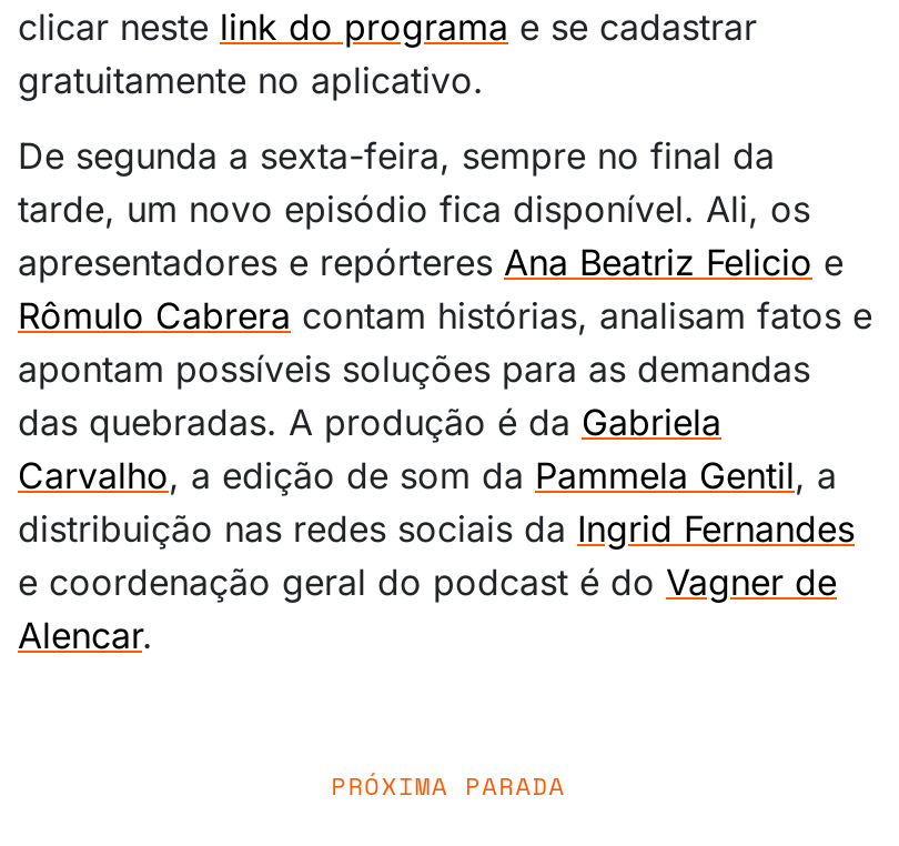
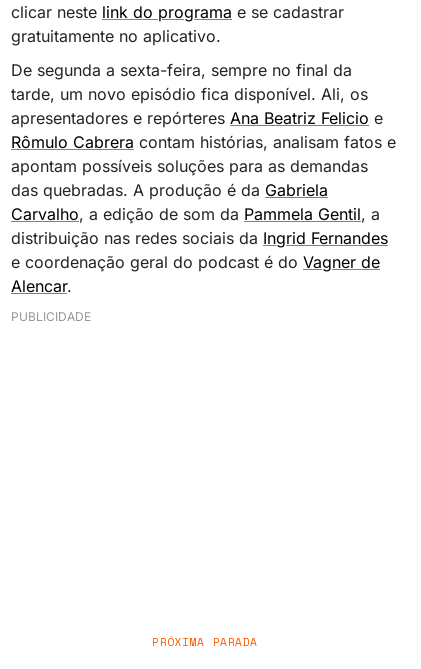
+ PUBLICIDADE
